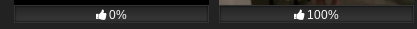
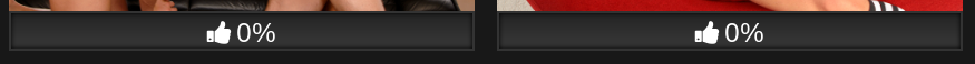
- 100%
+ 0%
